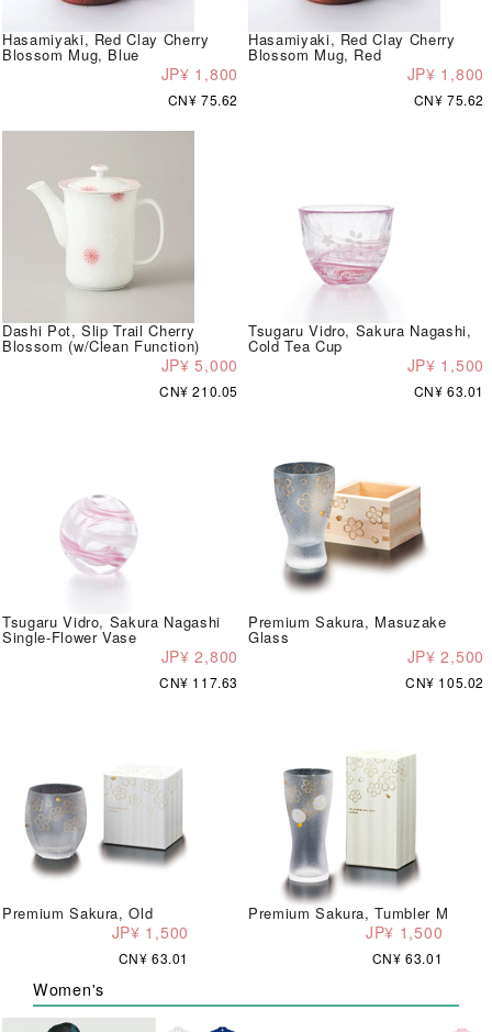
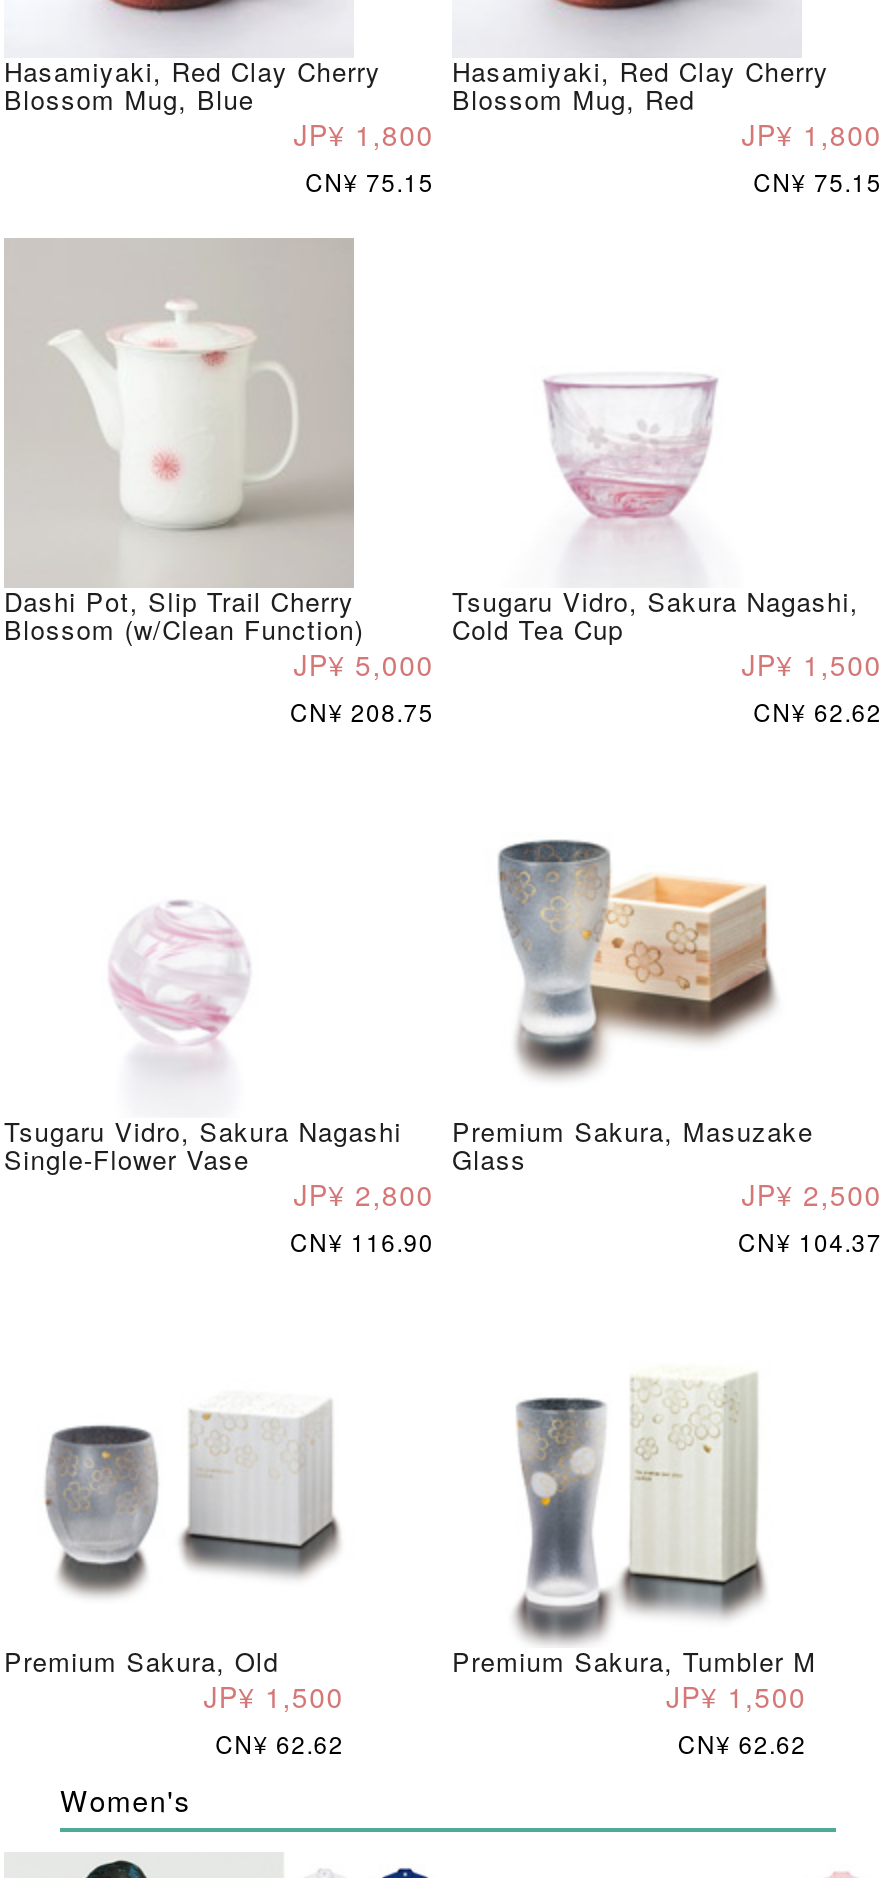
- CN¥ 75.62
+ CN¥ 75.15

- CN¥ 75.62
+ CN¥ 75.15

- CN¥ 210.05
+ CN¥ 208.75

- CN¥ 63.01
+ CN¥ 62.62

- CN¥ 117.63
+ CN¥ 116.90

- CN¥ 105.02
+ CN¥ 104.37

- CN¥ 63.01
+ CN¥ 62.62

- CN¥ 63.01
+ CN¥ 62.62
